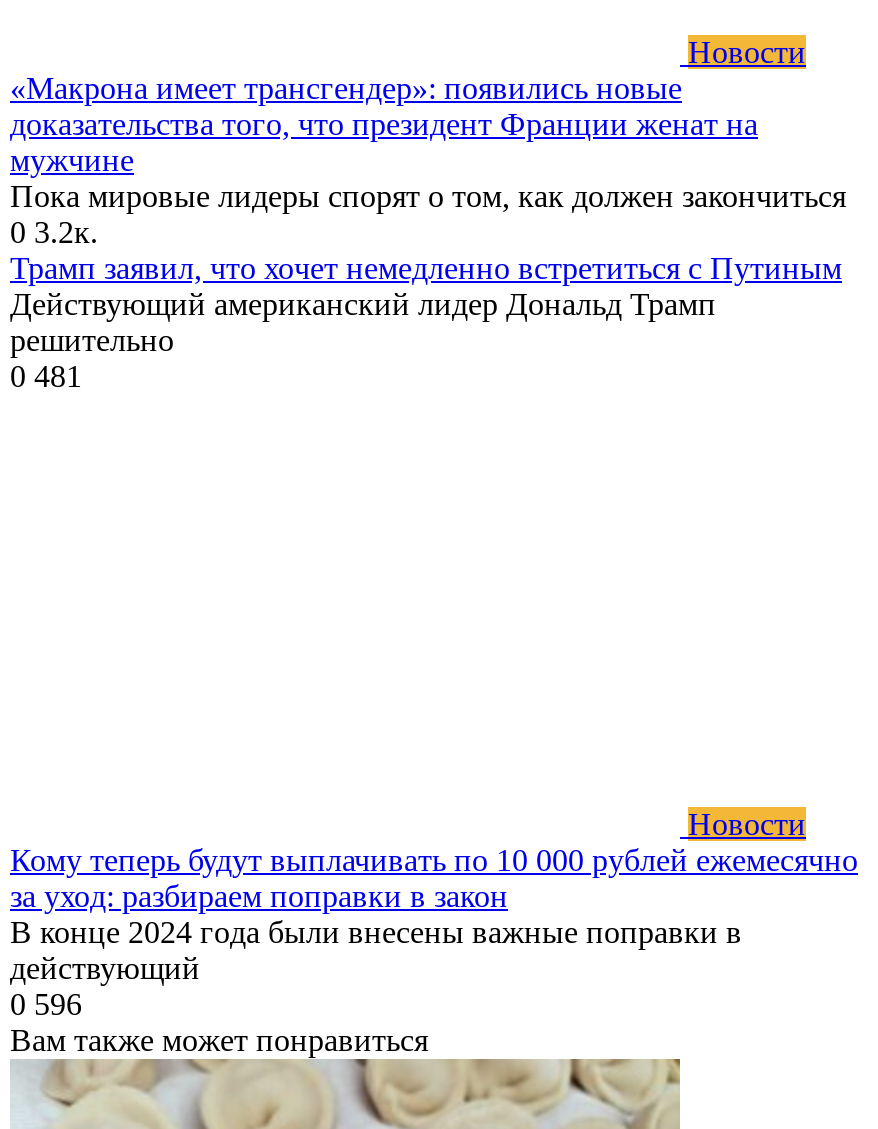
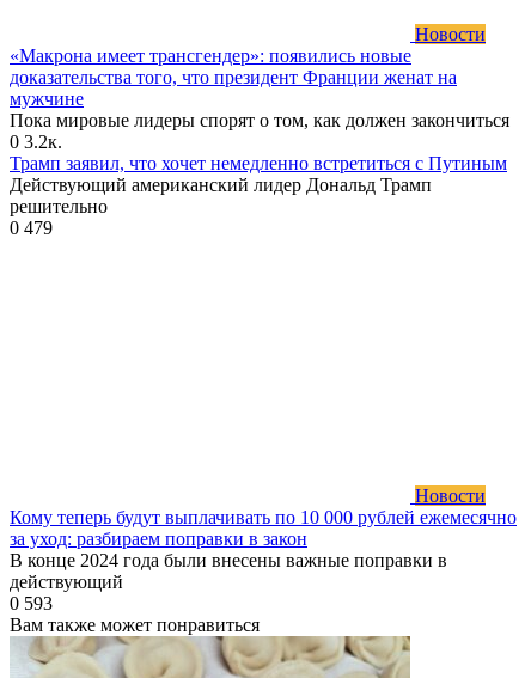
- 0 481
+ 0 479

- 0 596
+ 0 593
